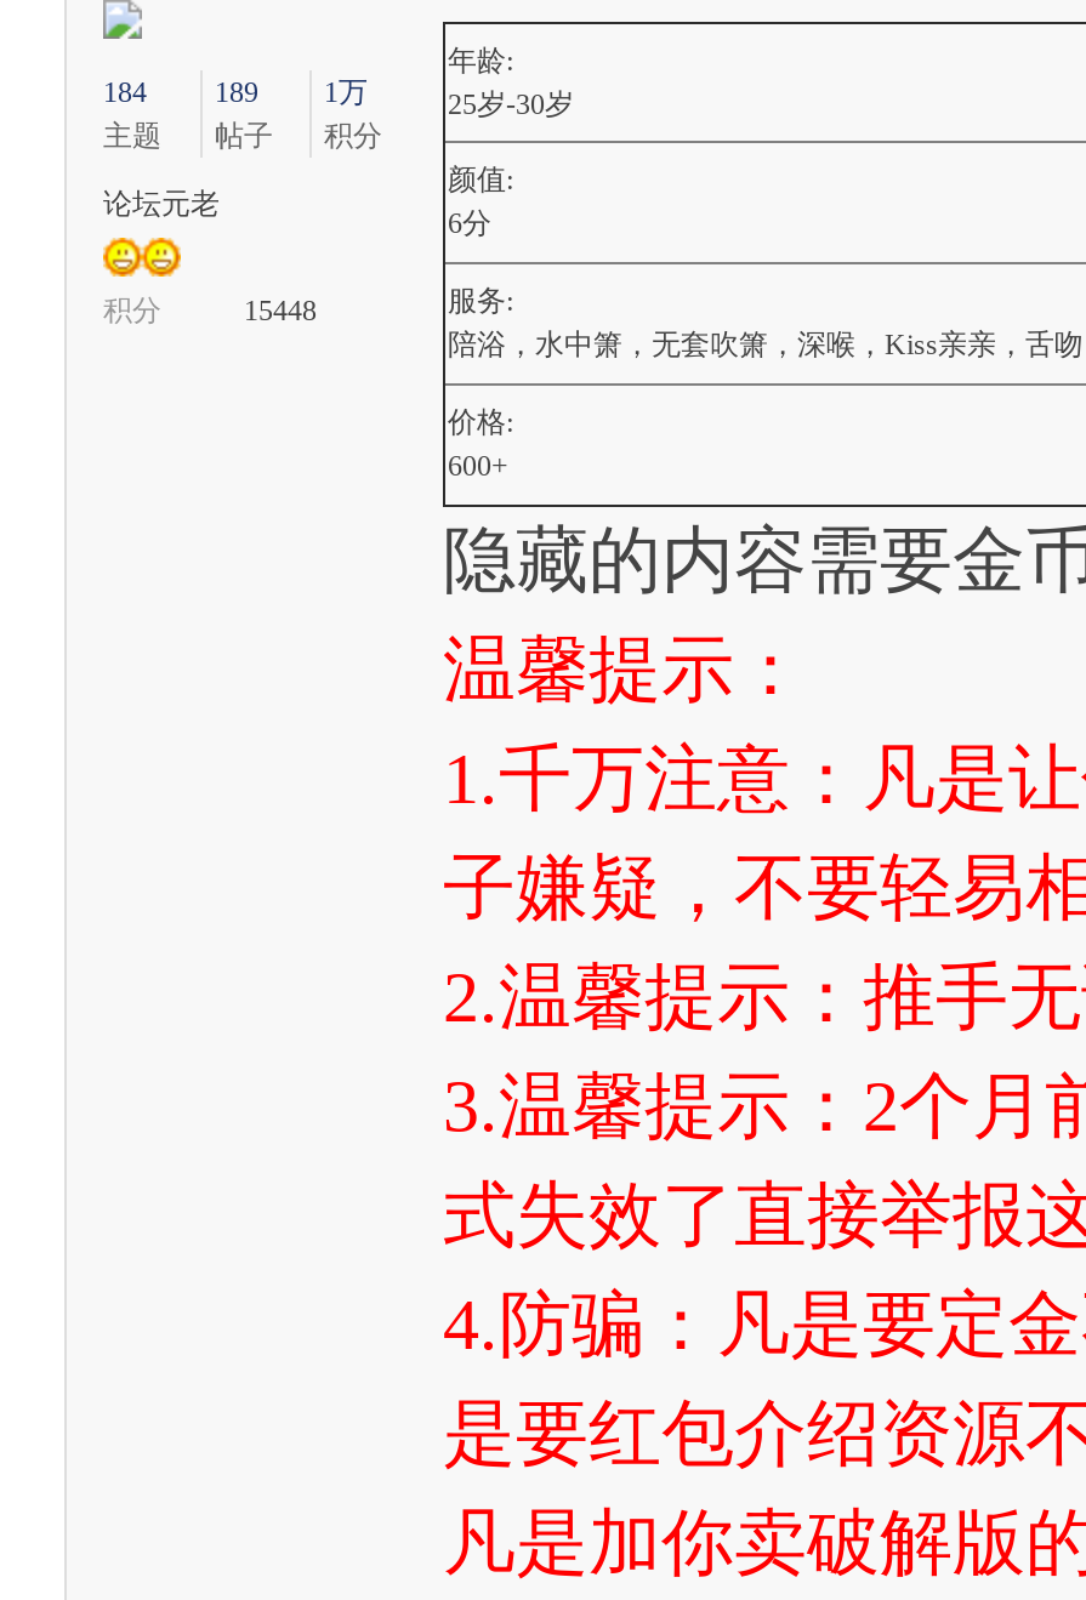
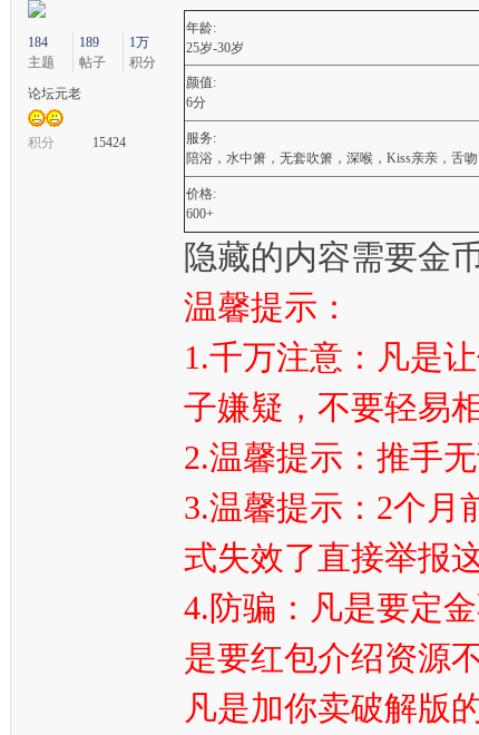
- 15448
+ 15424
